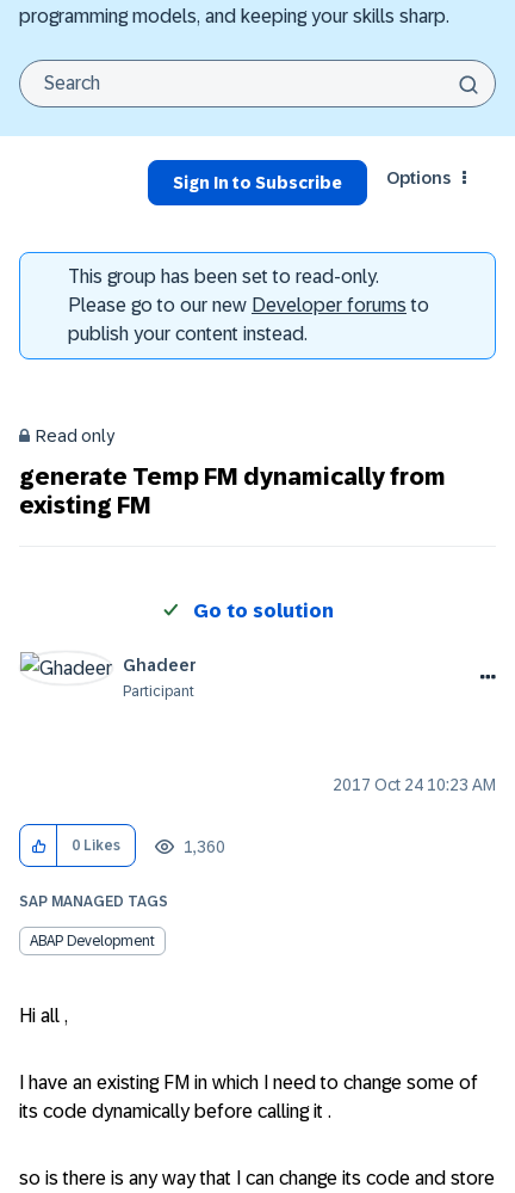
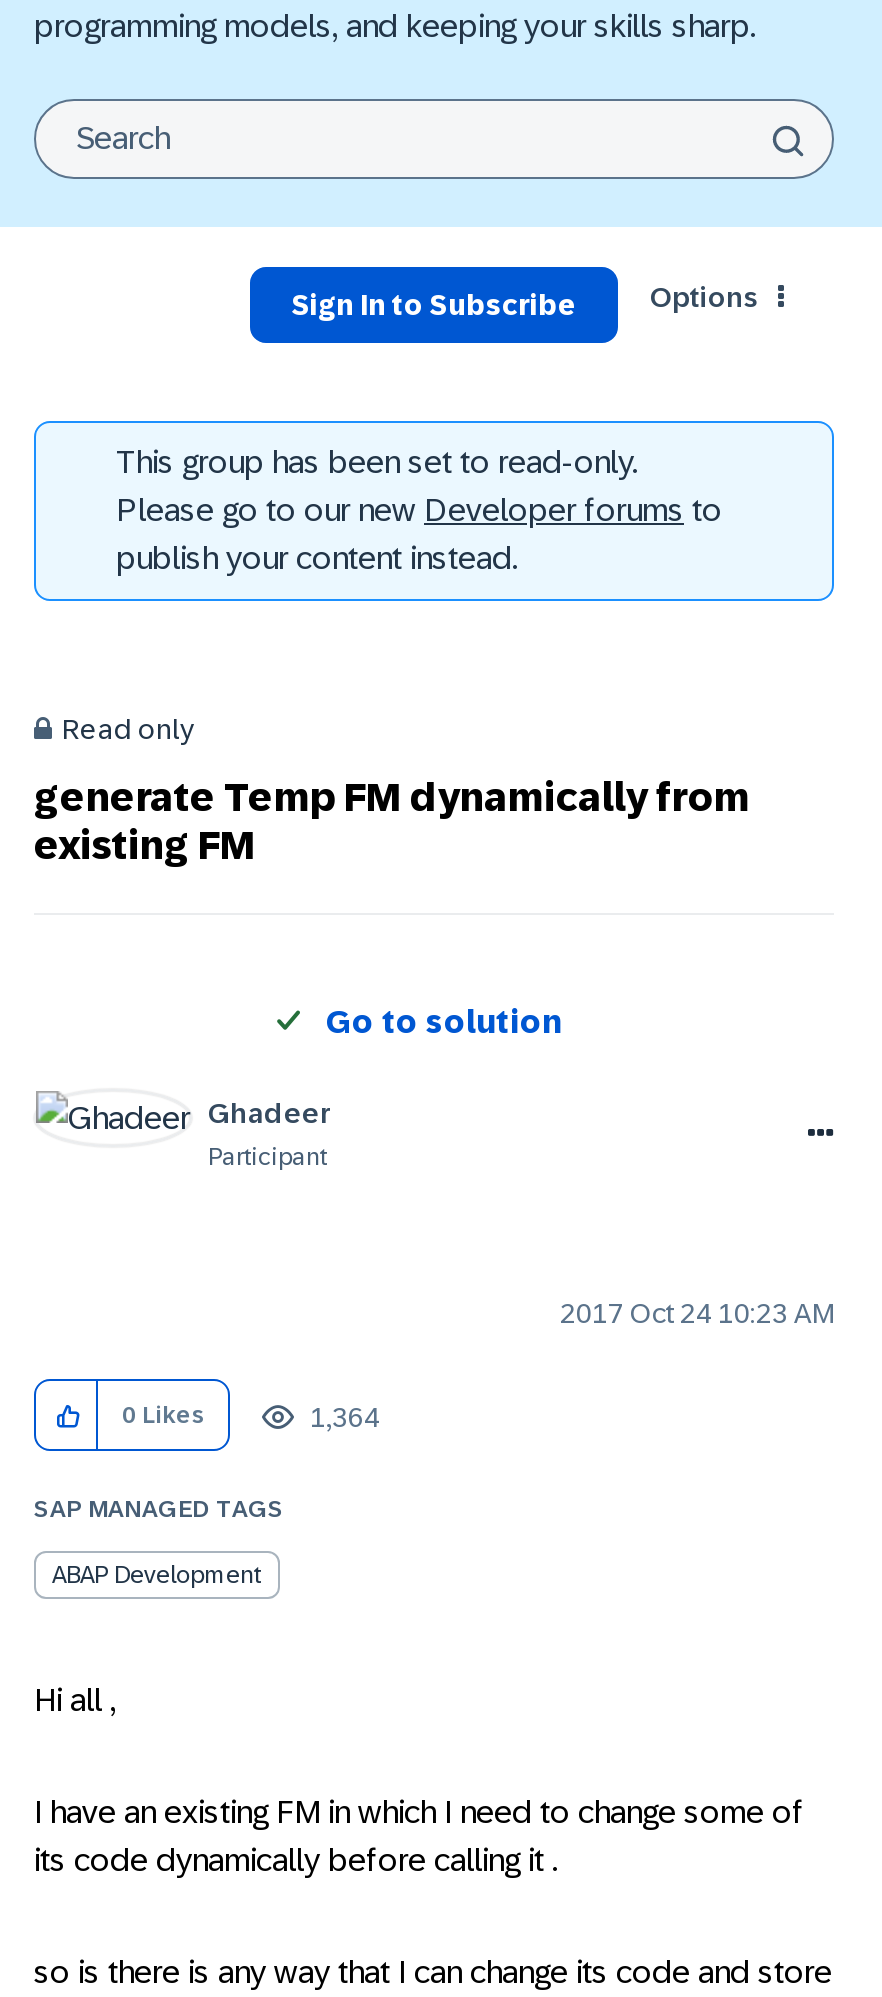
- 1,360
+ 1,364
